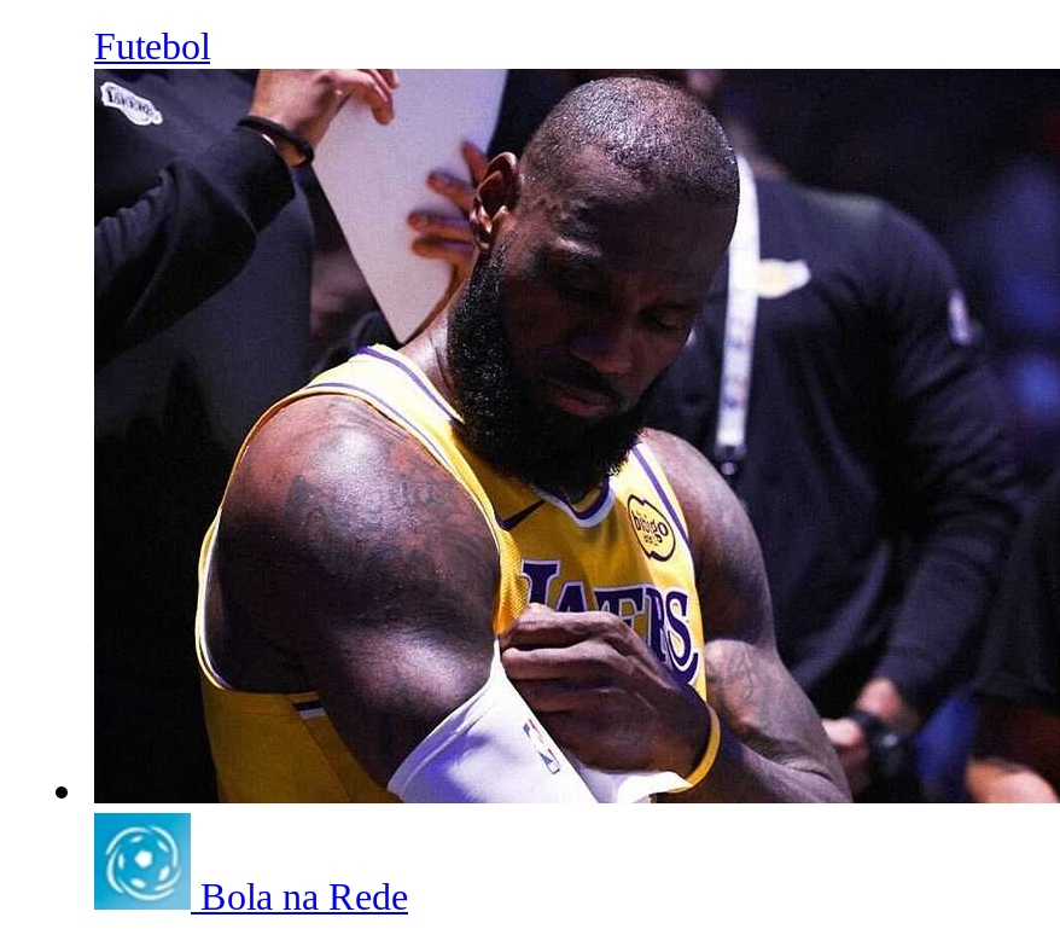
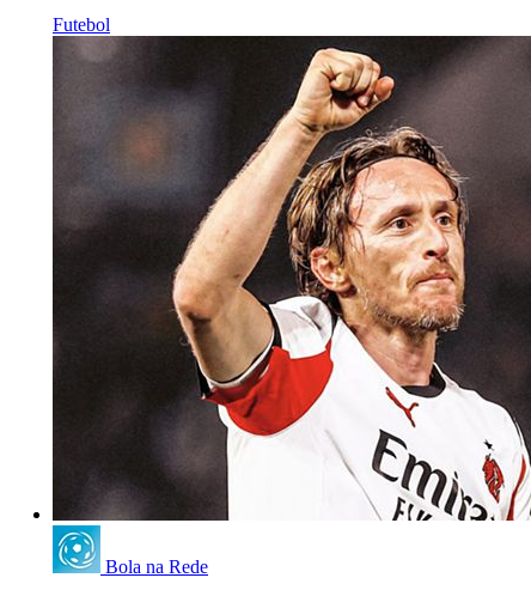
- [image]
+ [image]
